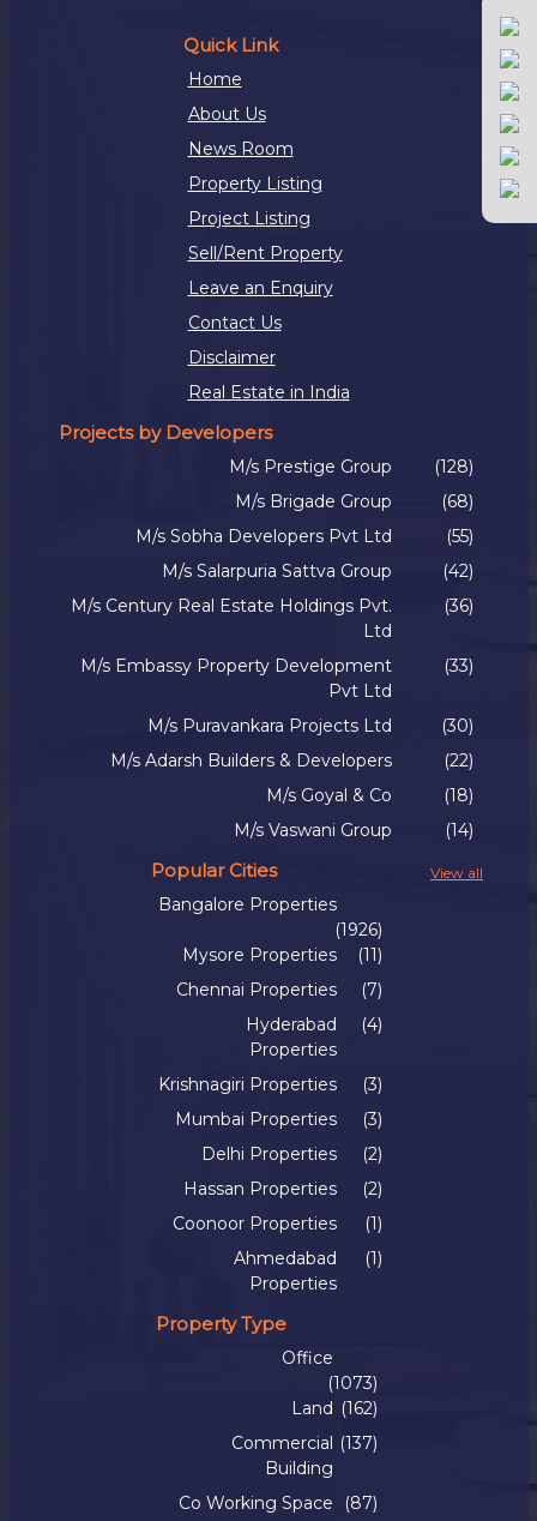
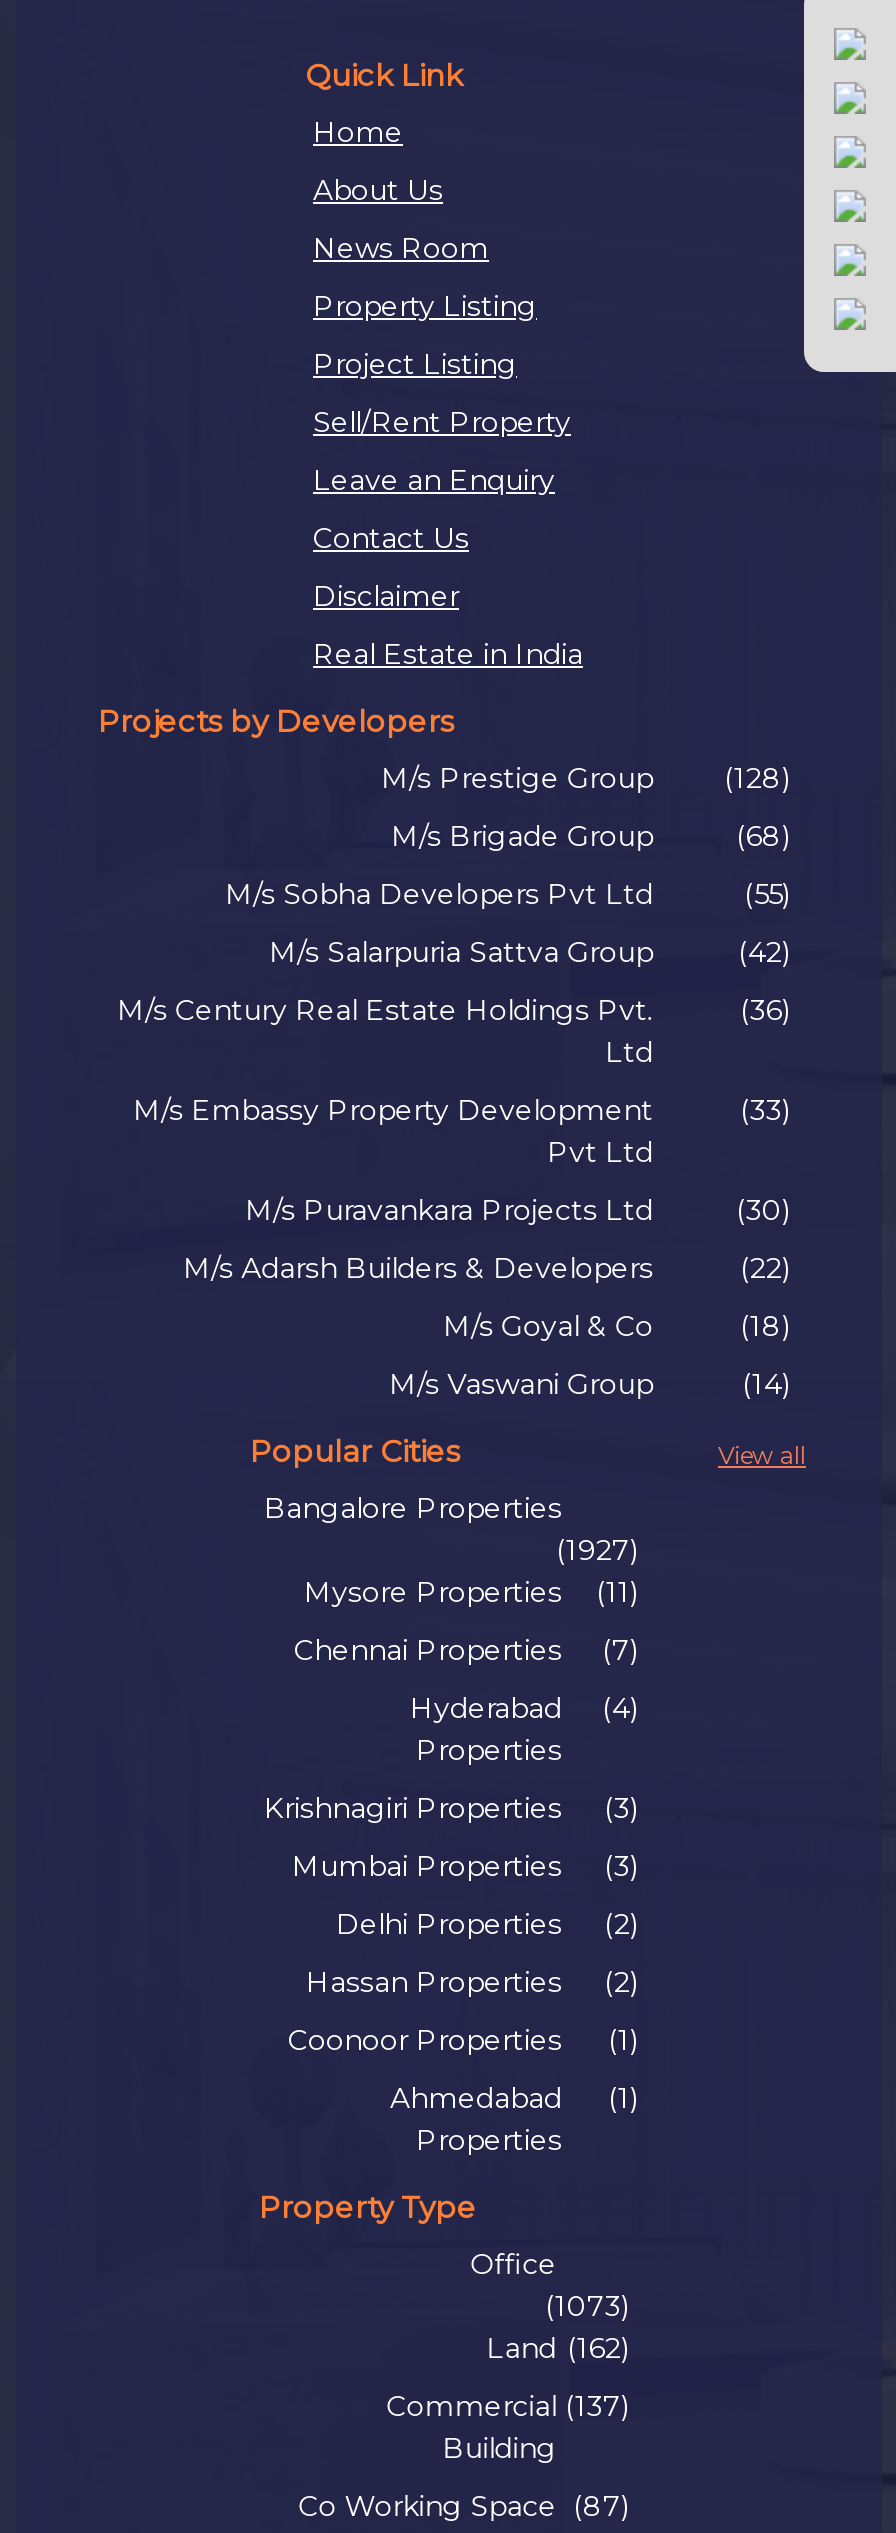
- (1926)
+ (1927)
